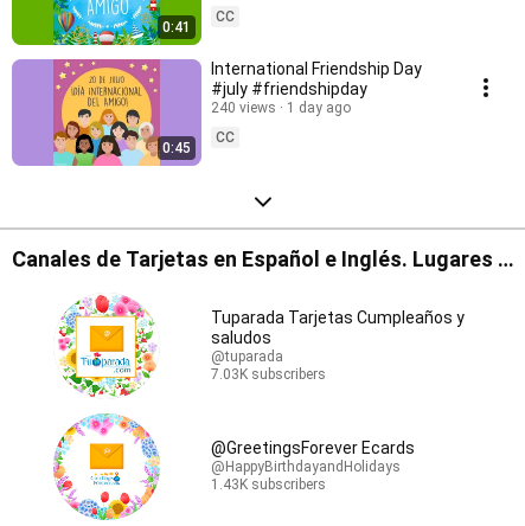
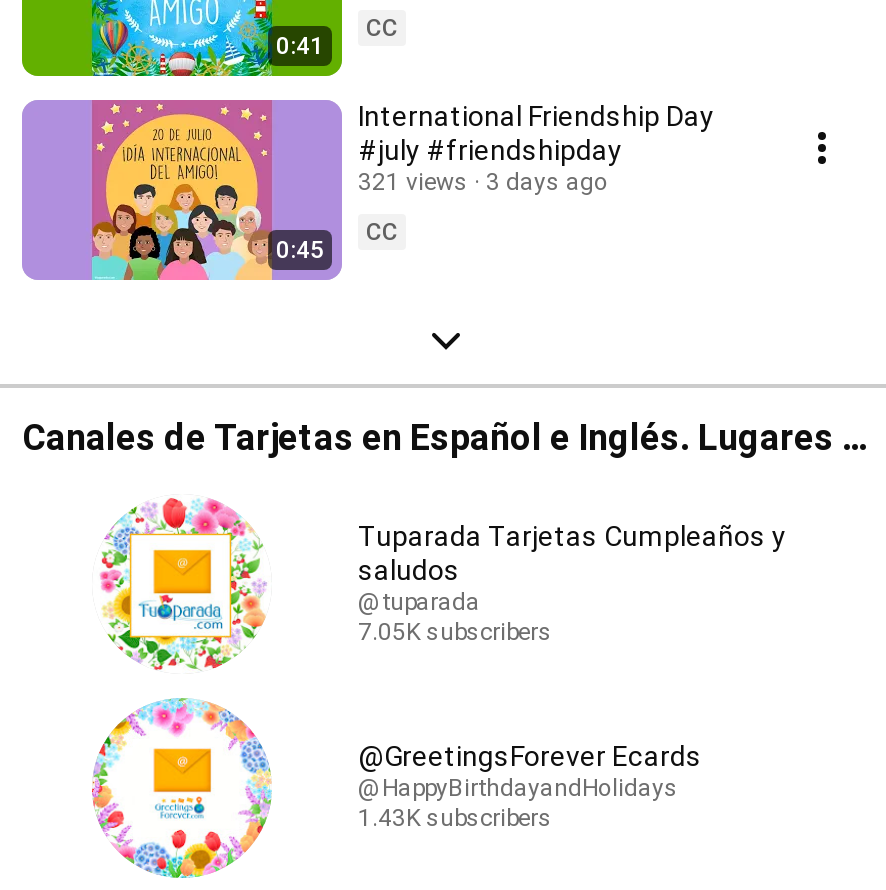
- 240 views
+ 321 views

- 1 day ago
+ 3 days ago

- 7.03K subscribers
+ 7.05K subscribers
